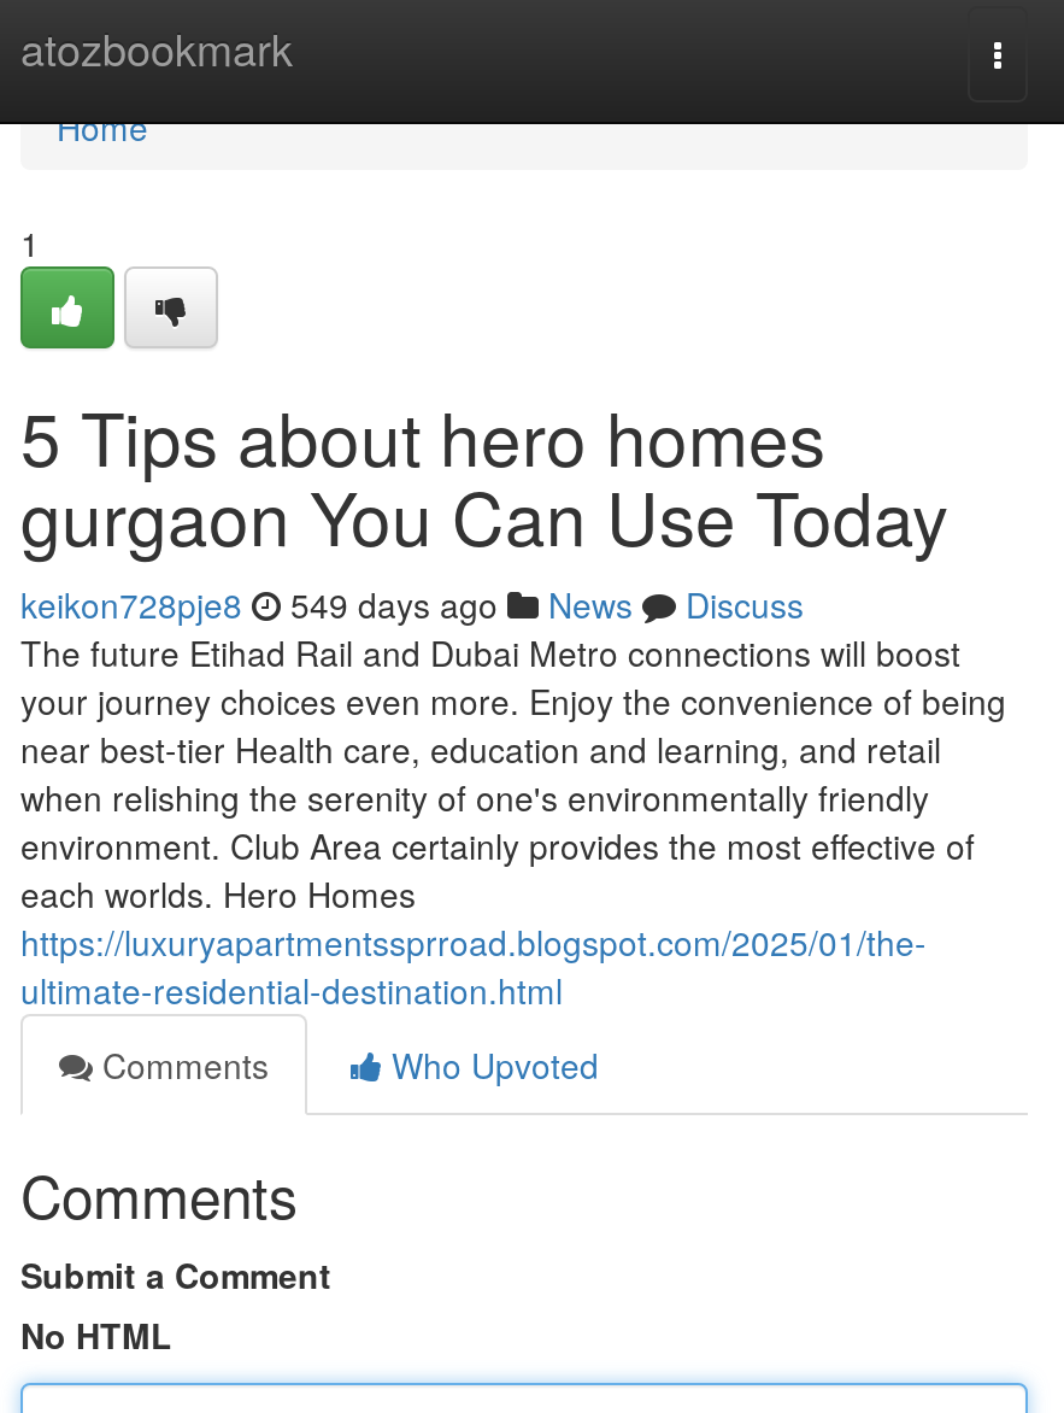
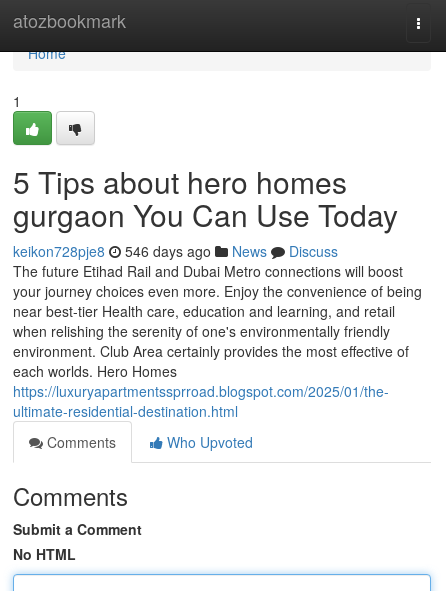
- keikon728pje8 549 days ago News Discuss
+ keikon728pje8 546 days ago News Discuss
